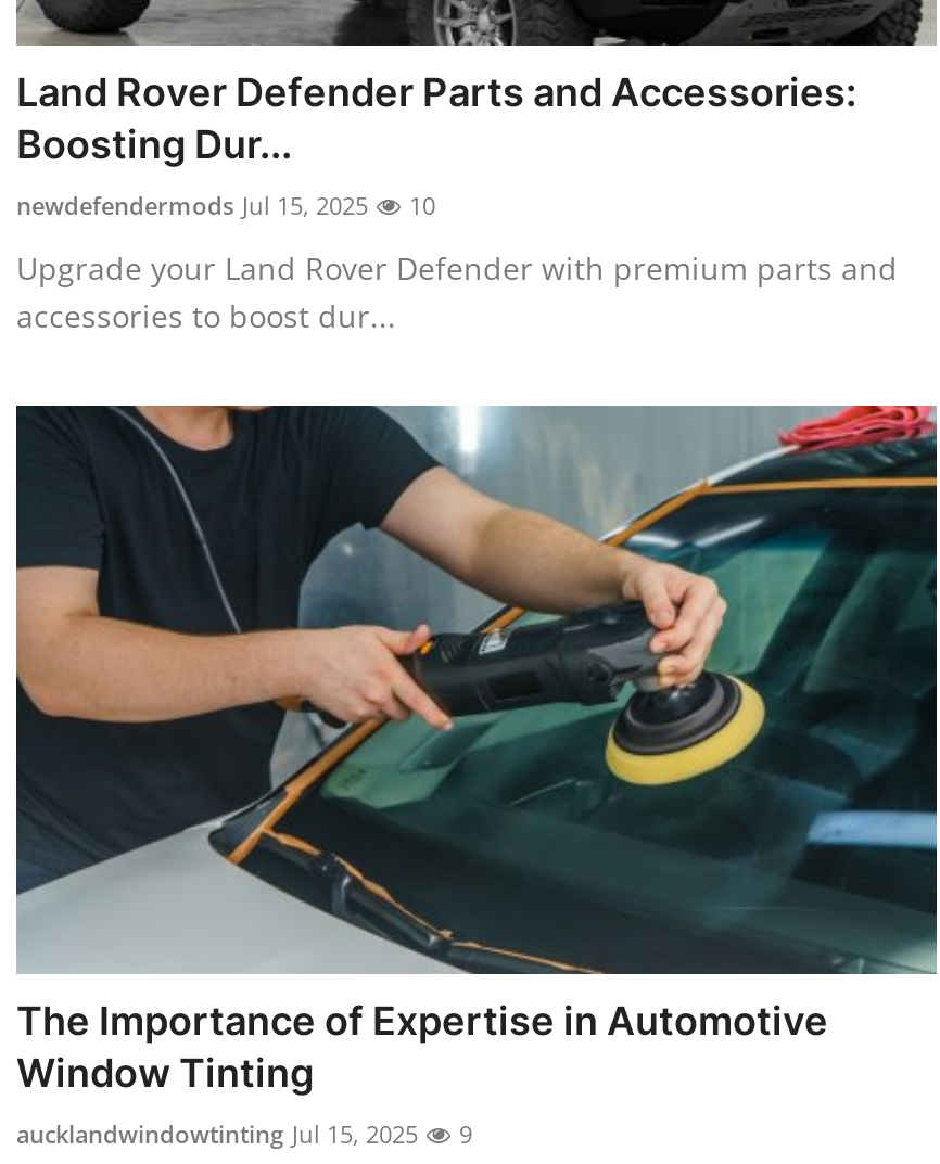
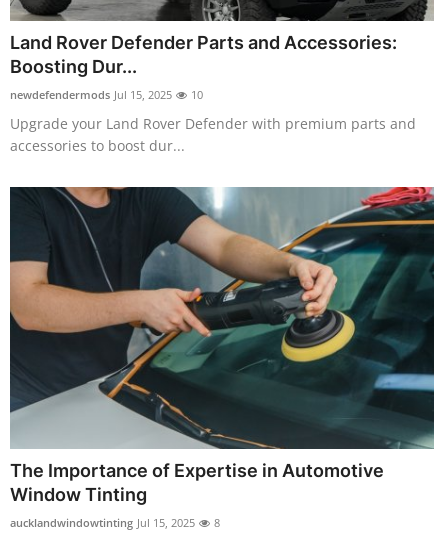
- aucklandwindowtinting Jul 15, 2025 9
+ aucklandwindowtinting Jul 15, 2025 8
